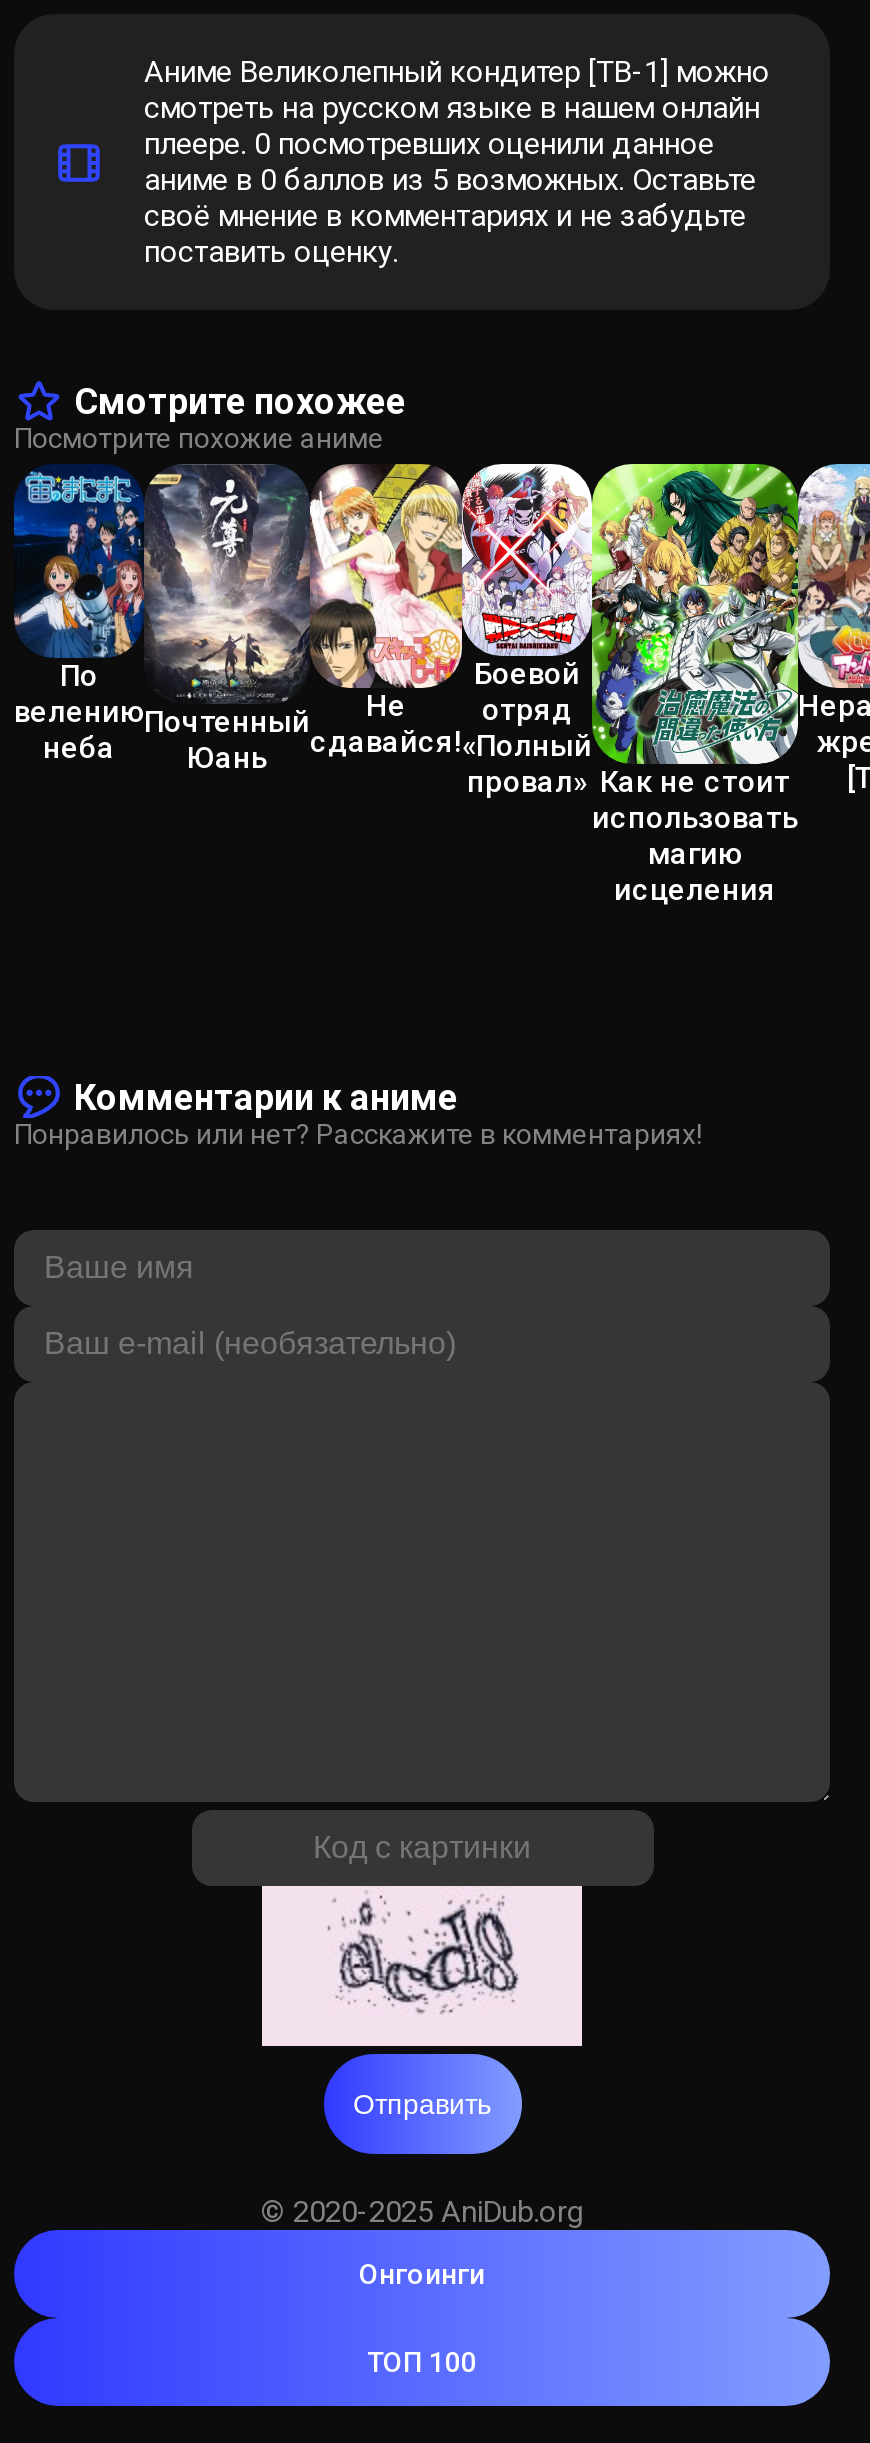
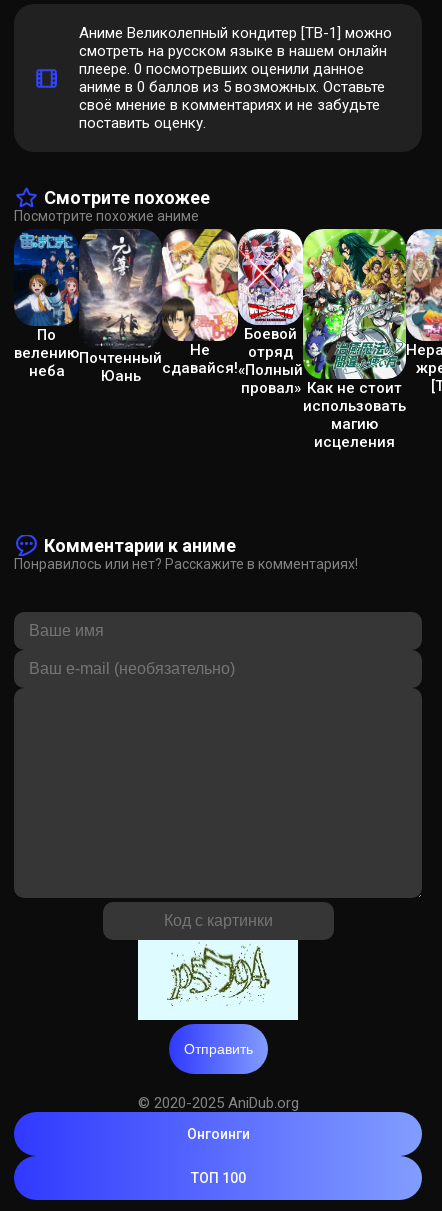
- [image]
+ [image]
